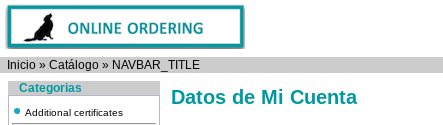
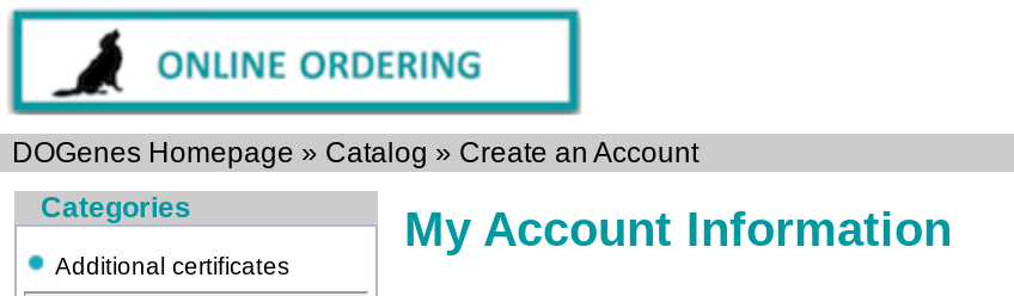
- Inicio» Catálogo» NAVBAR_TITLE
+ DOGenes Homepage» Catalog» Create an Account

- Categorias
+ Categories

- Datos de Mi Cuenta
+ My Account Information
